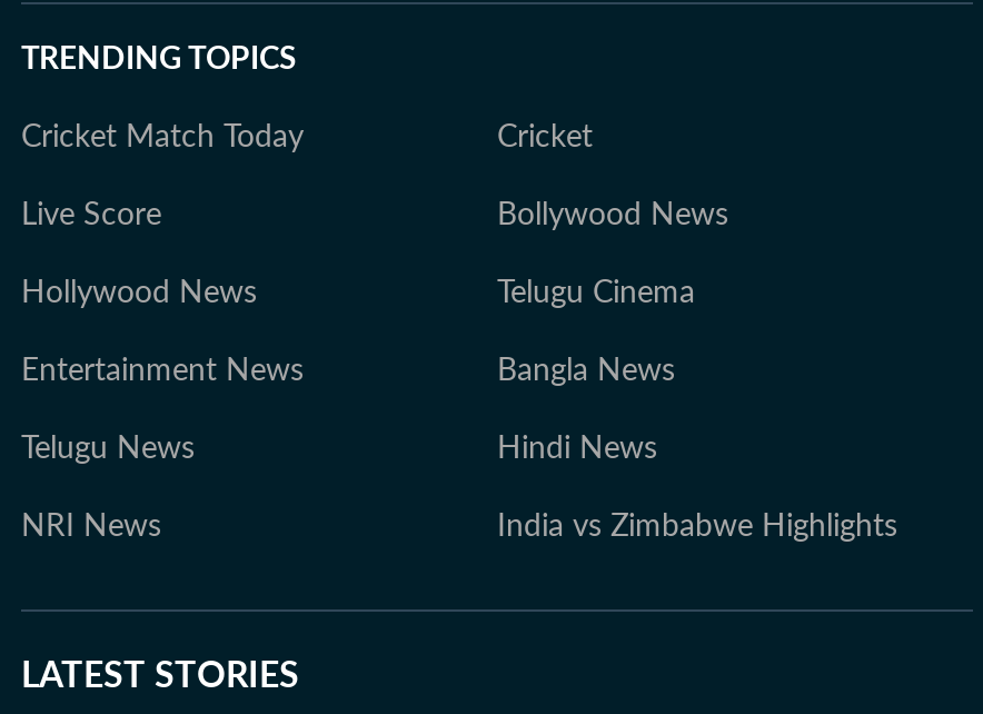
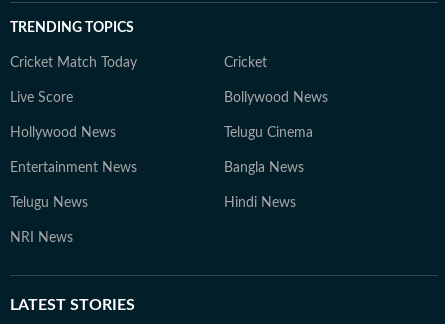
- India vs Zimbabwe Highlights
